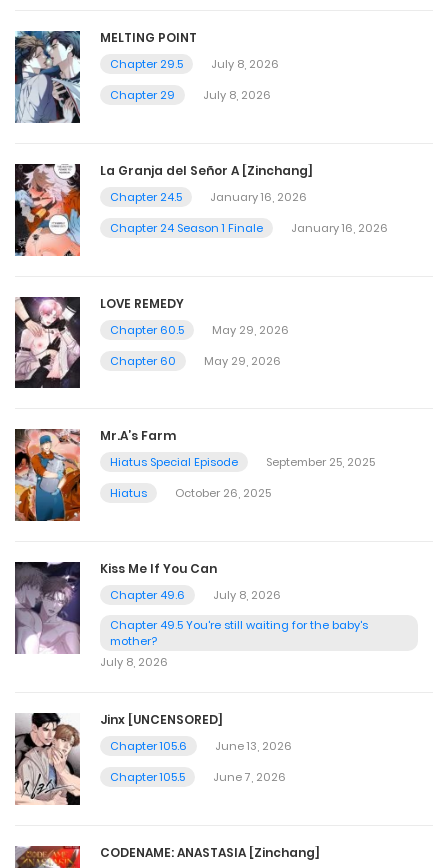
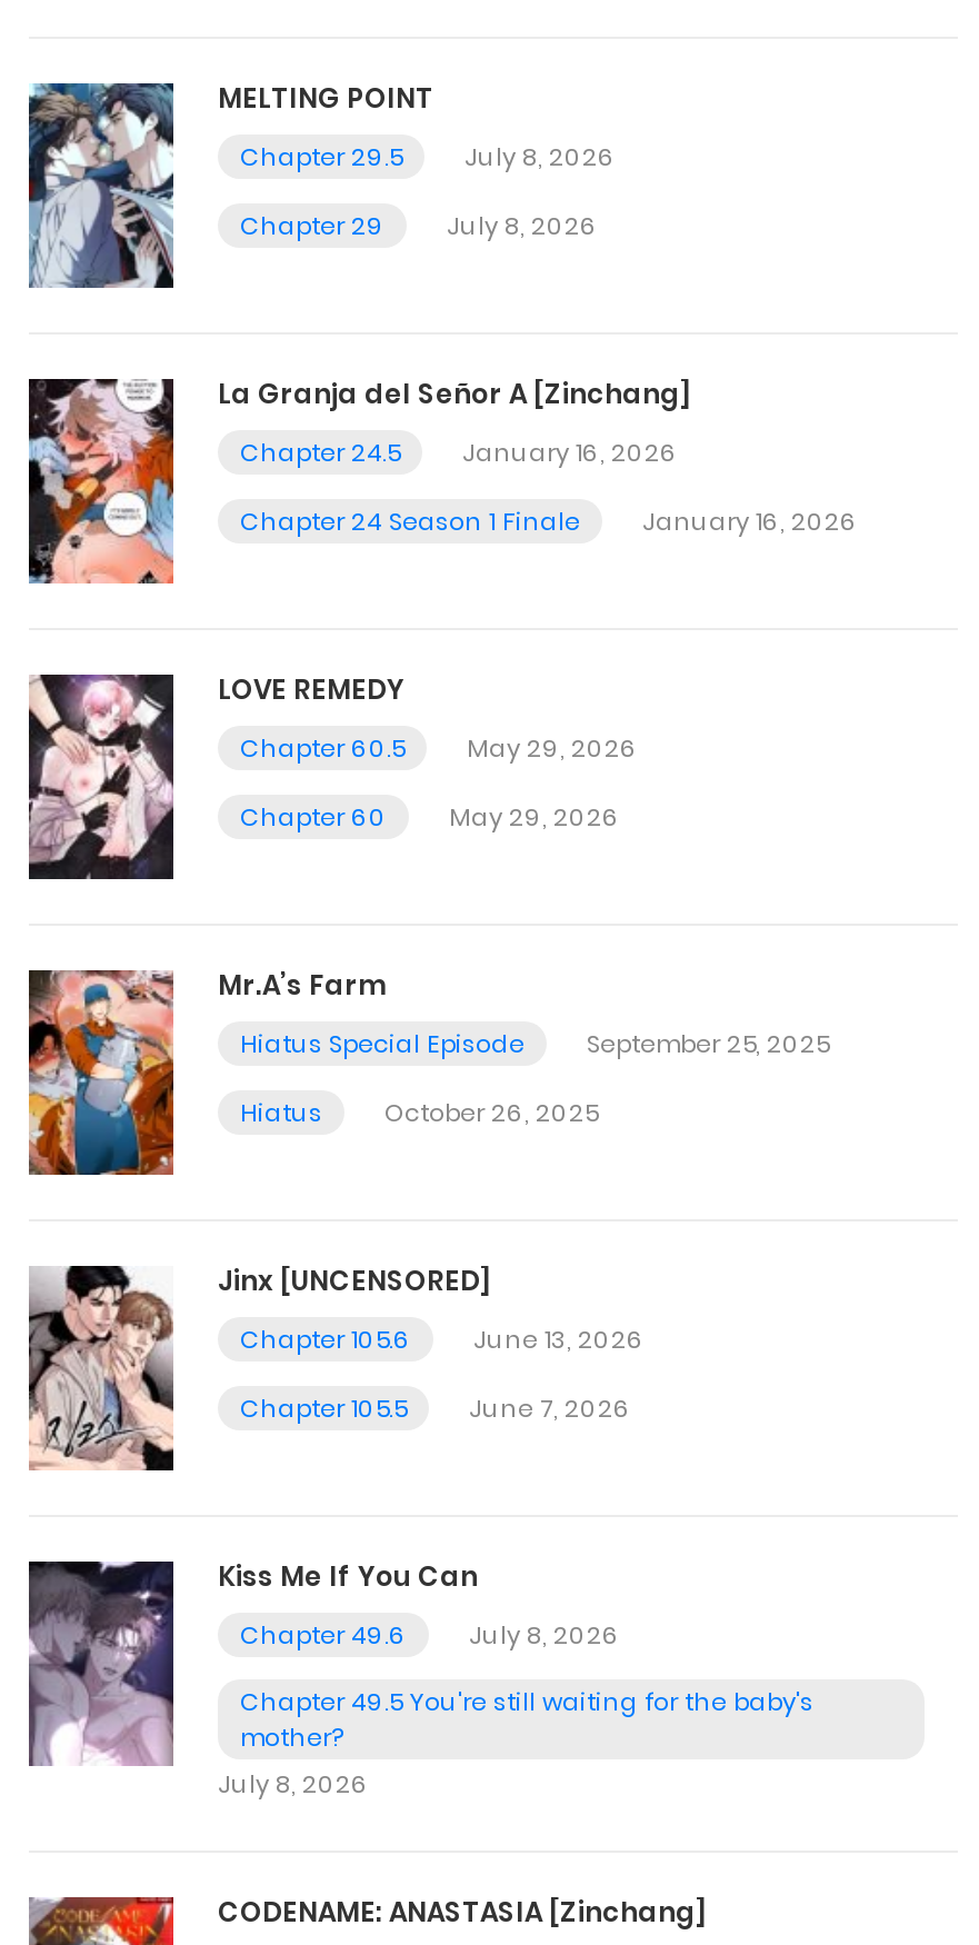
moved down: [image] | Kiss Me If You Can | Chapter 49.6 | July 8, 2026 | Chapter 49.5 You're still waiting for the baby's | mother? | July 8, 2026

moved up: [image] | Jinx [UNCENSORED] | Chapter 105.6 | June 13, 2026 | Chapter 105.5 | June 7, 2026
